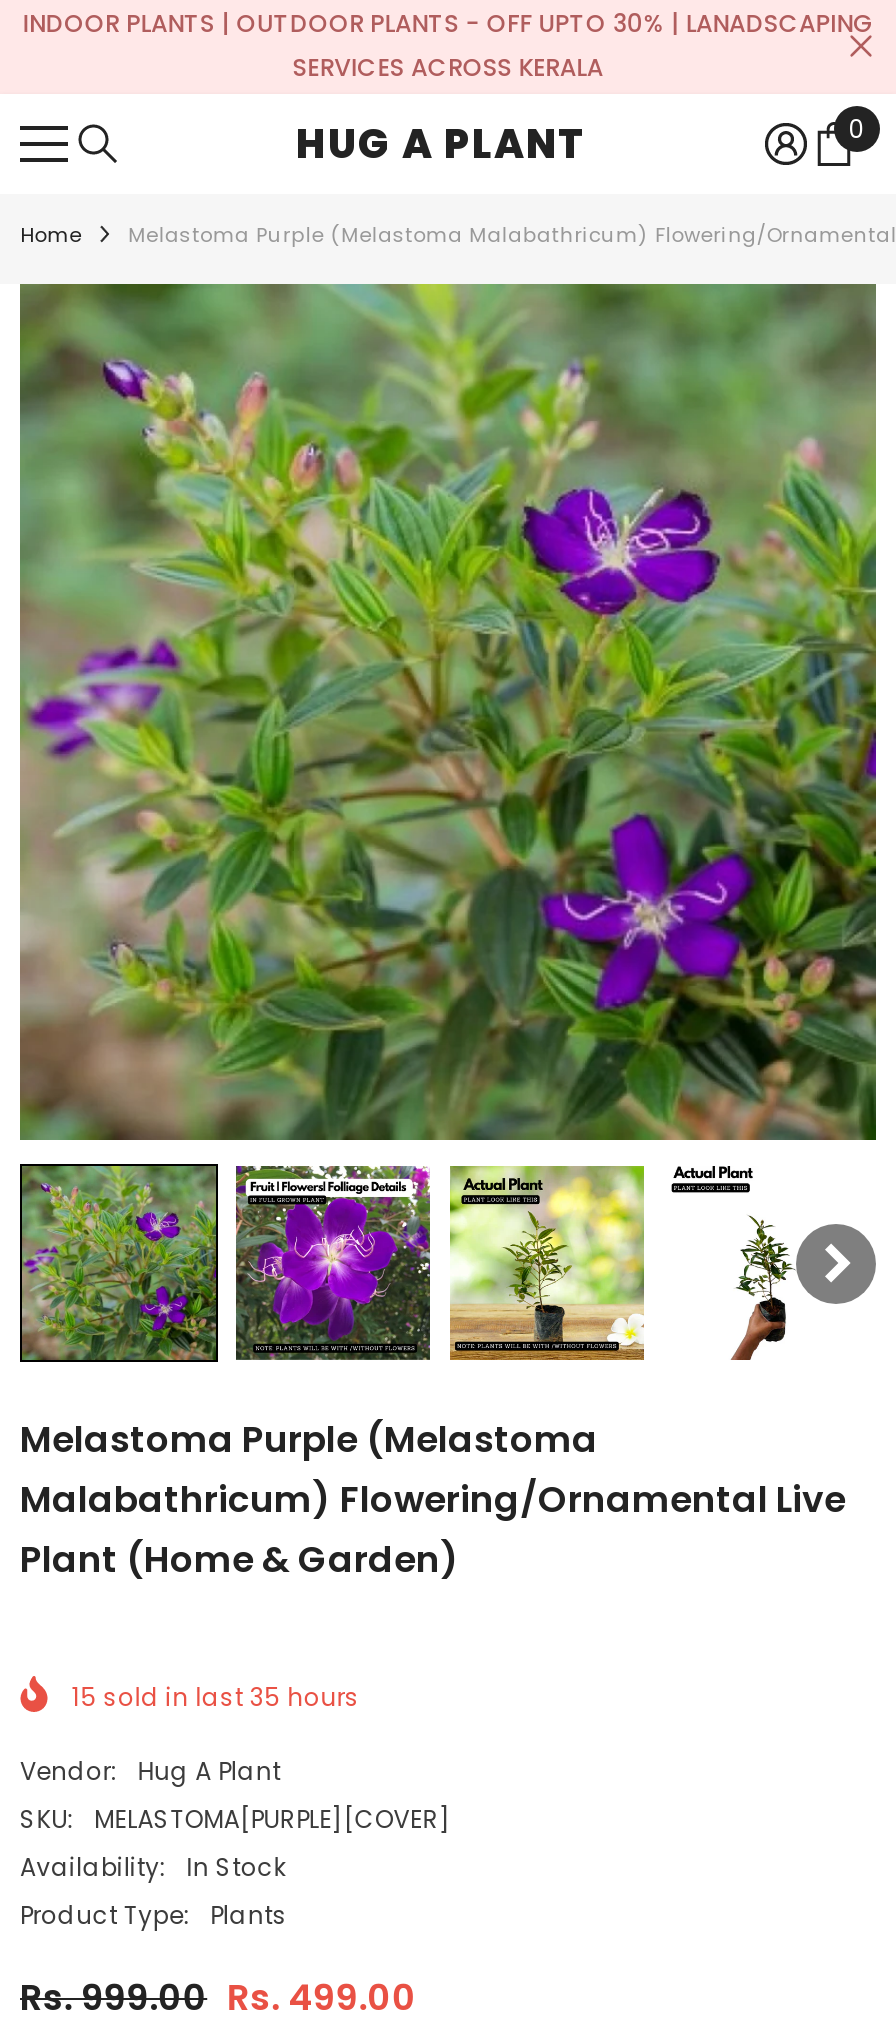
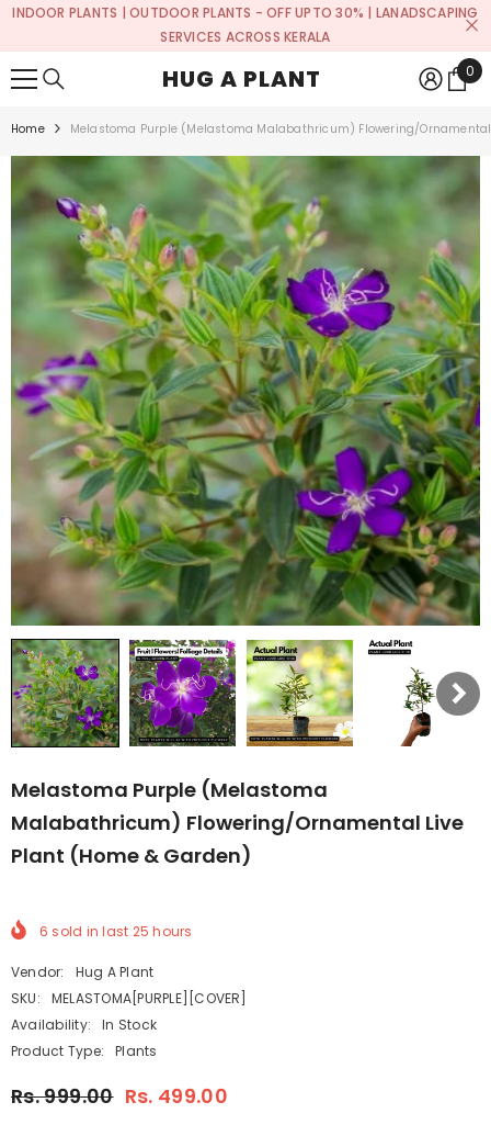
- 15 sold in last 35 hours
+ 6 sold in last 25 hours
